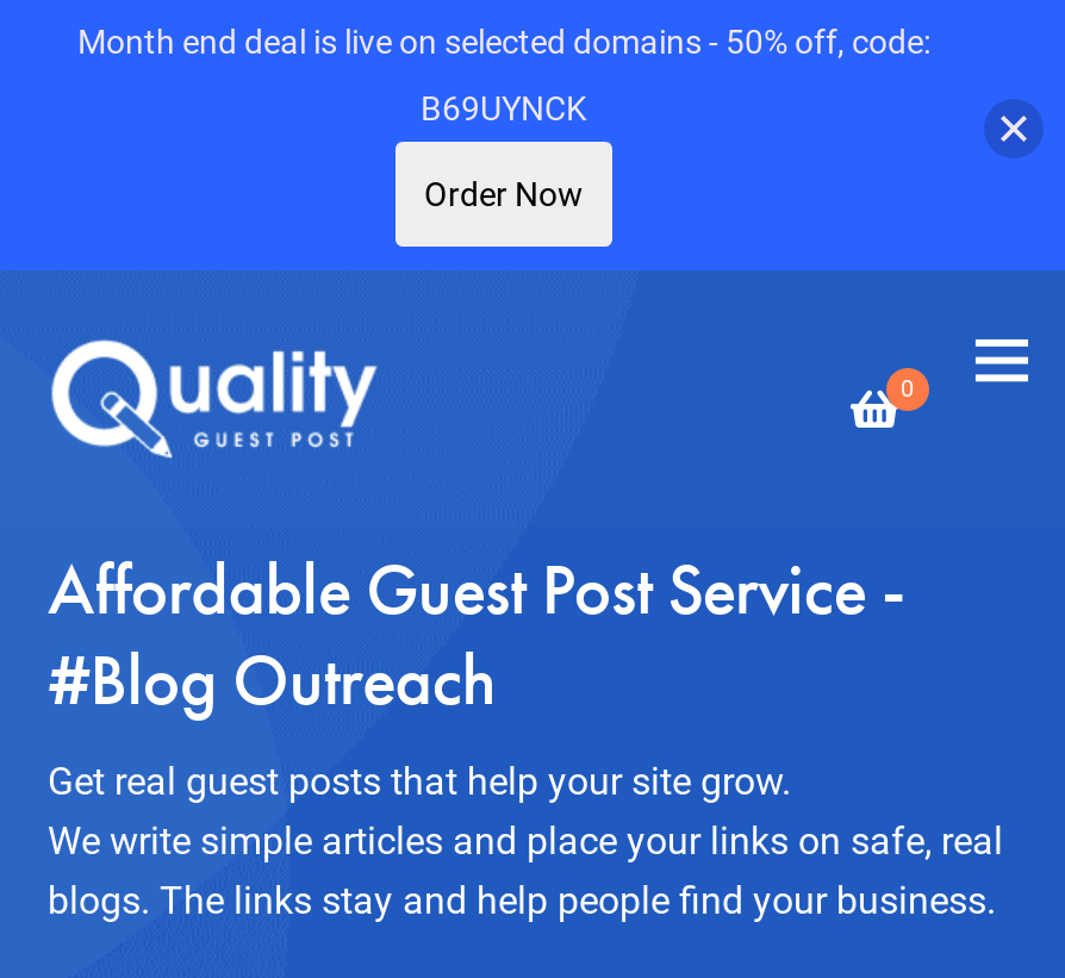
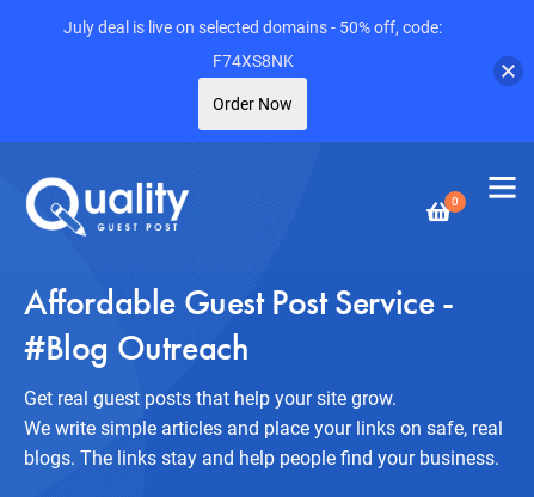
- Month end deal is live on selected domains - 50% off, code:
+ July deal is live on selected domains - 50% off, code:

- B69UYNCK
+ F74XS8NK
